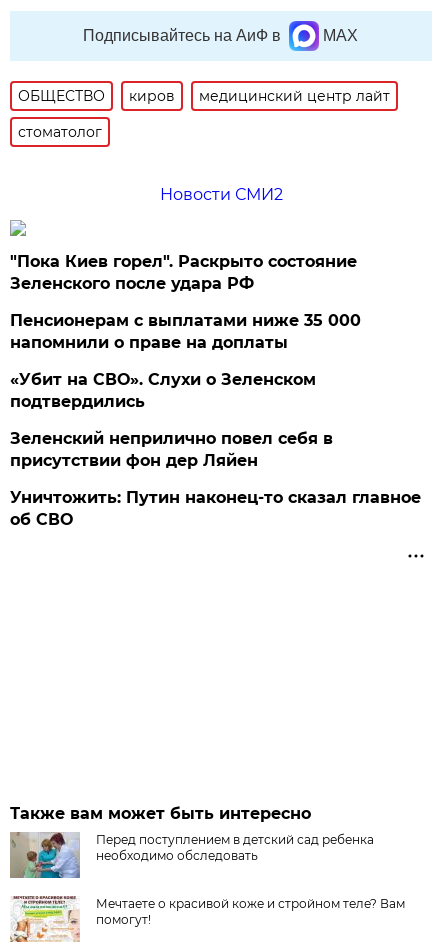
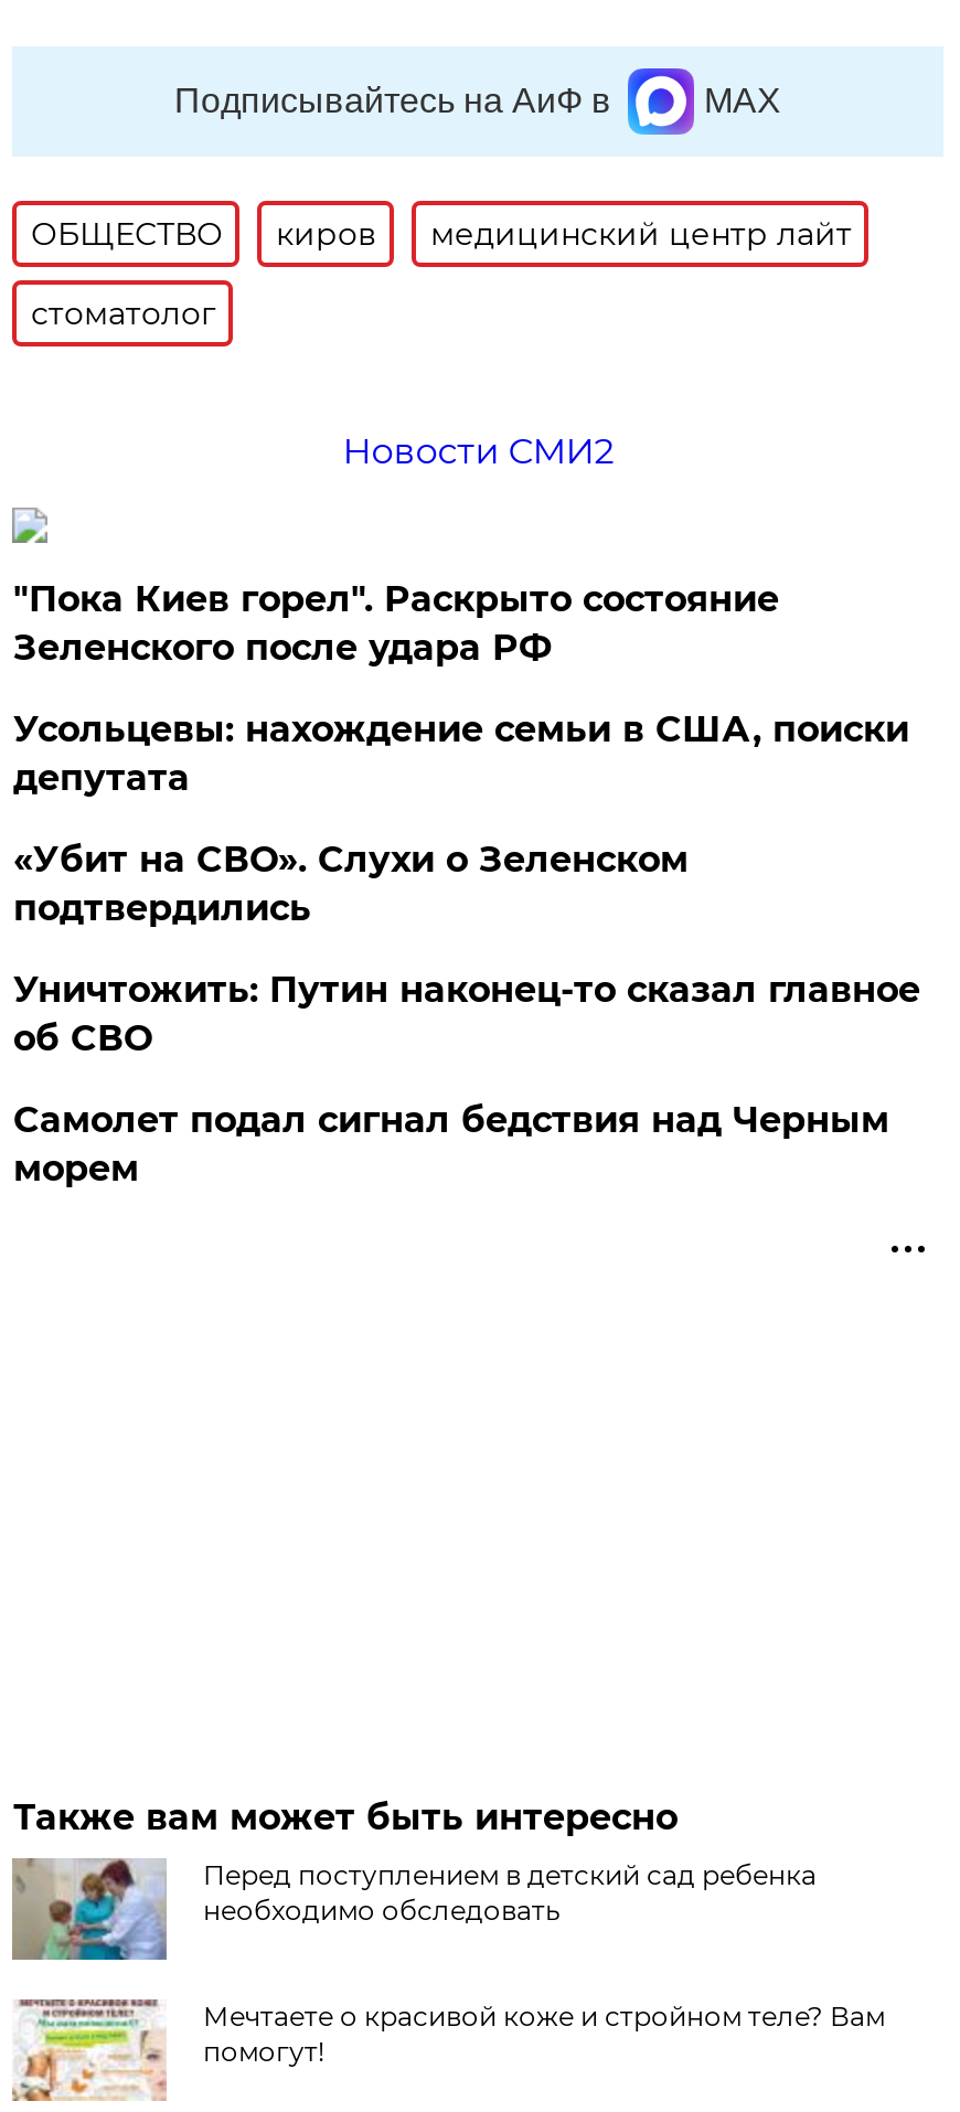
- Пенсионерам с выплатами ниже 35 000
- напомнили о праве на доплаты
+ Усольцевы: нахождение семьи в США, поиски
+ депутата

- Зеленский неприлично повел cебя в
- присутствии фон дер Ляйен

moved up: Уничтожить: Путин наконец-то сказал главное | об СВО

+ Самолет подал сигнал бедствия над Черным
+ морем
